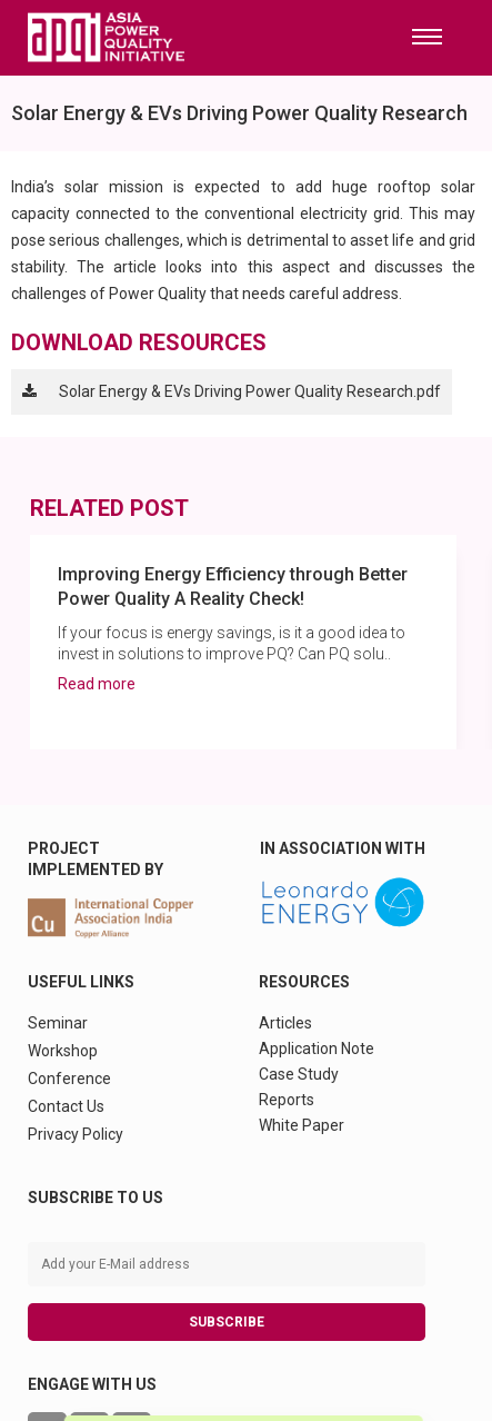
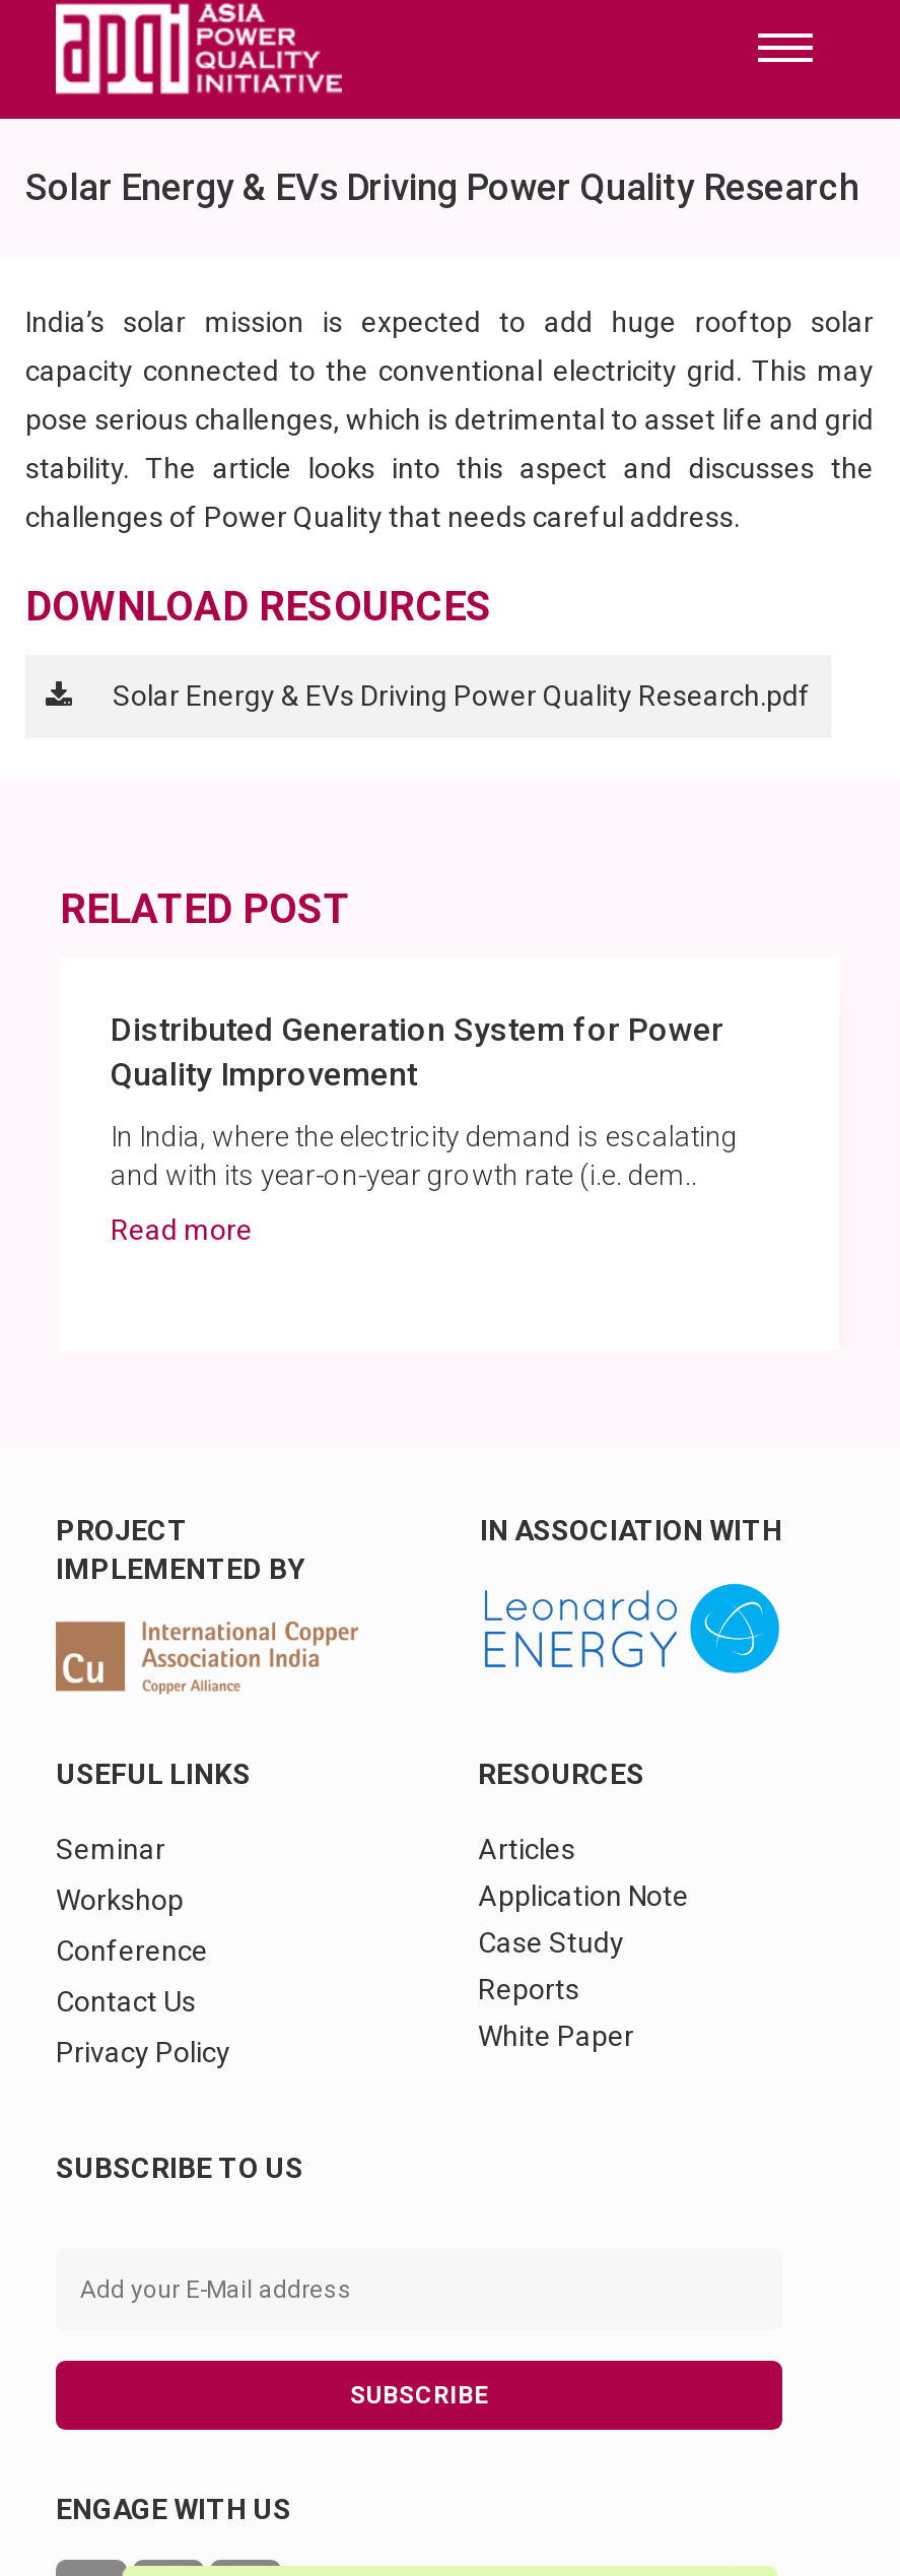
- Improving Energy Efficiency through Better
- Power Quality A Reality Check!
+ Distributed Generation System for Power
+ Quality Improvement

- If your focus is energy savings, is it a good idea to
- invest in solutions to improve PQ? Can PQ solu..
+ In India, where the electricity demand is escalating
+ and with its year-on-year growth rate (i.e. dem..
